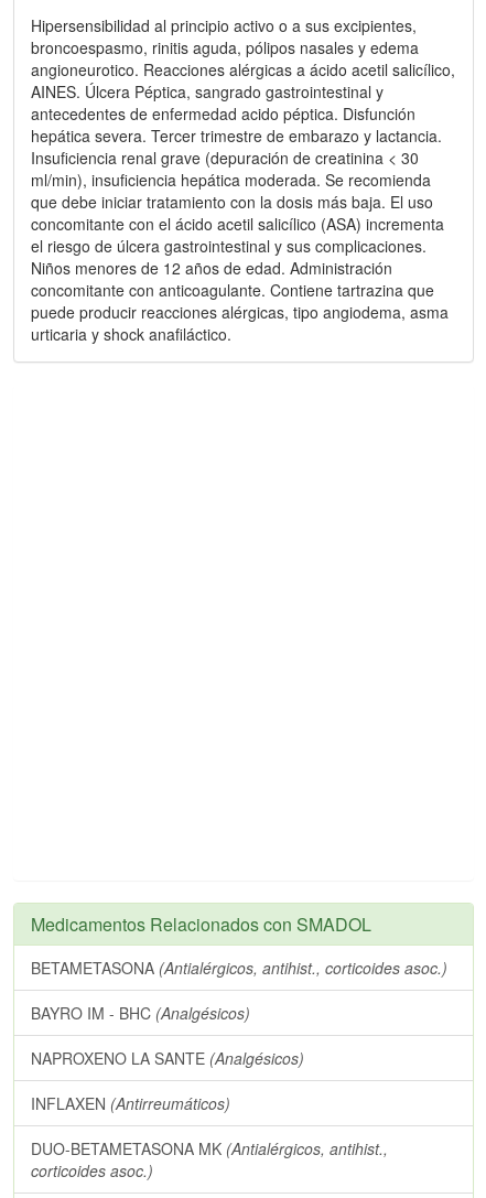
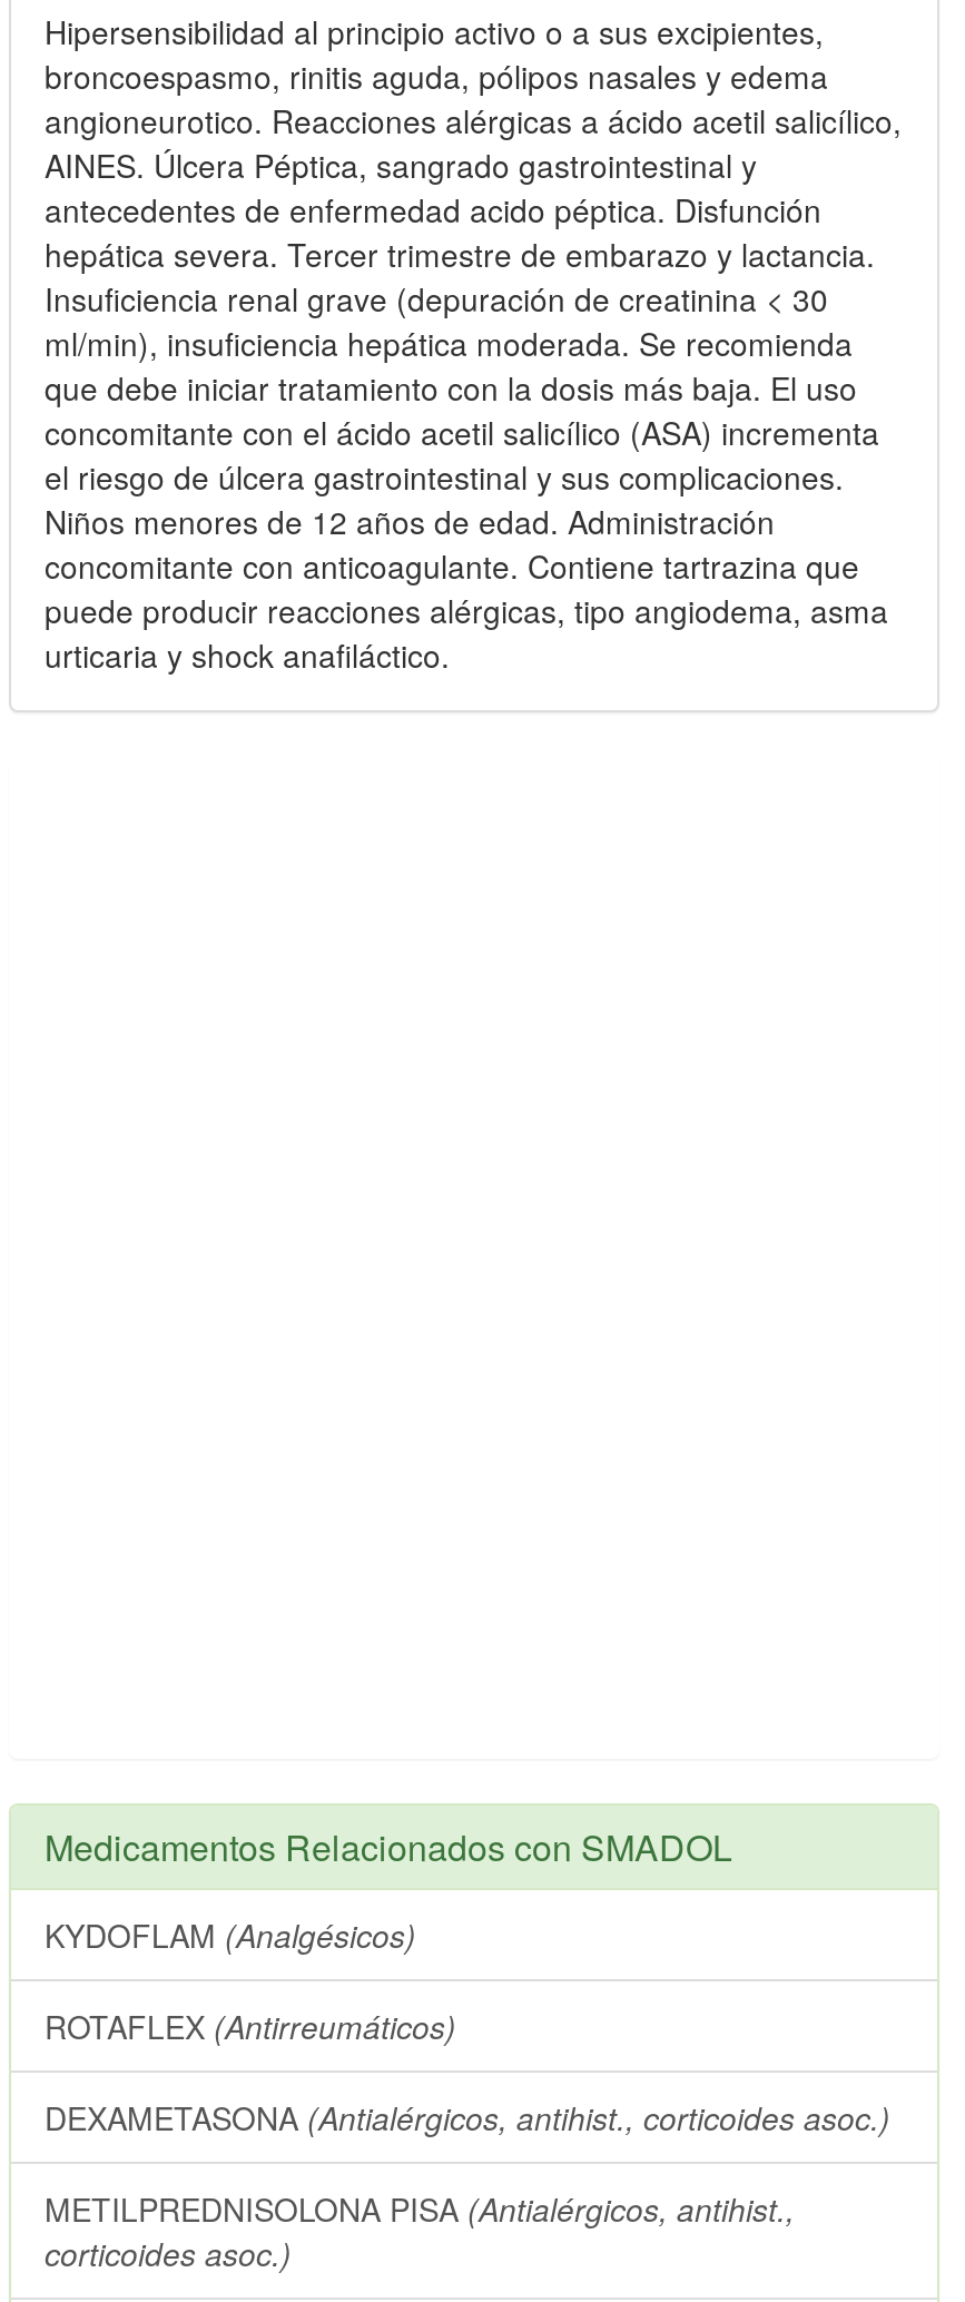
- BETAMETASONA (Antialérgicos, antihist., corticoides asoc.)
- BAYRO IM - BHC (Analgésicos)
- NAPROXENO LA SANTE (Analgésicos)
- INFLAXEN (Antirreumáticos)
- DUO-BETAMETASONA MK (Antialérgicos, antihist.,
+ KYDOFLAM (Analgésicos)
+ ROTAFLEX (Antirreumáticos)
+ DEXAMETASONA (Antialérgicos, antihist., corticoides asoc.)
+ METILPREDNISOLONA PISA (Antialérgicos, antihist.,
